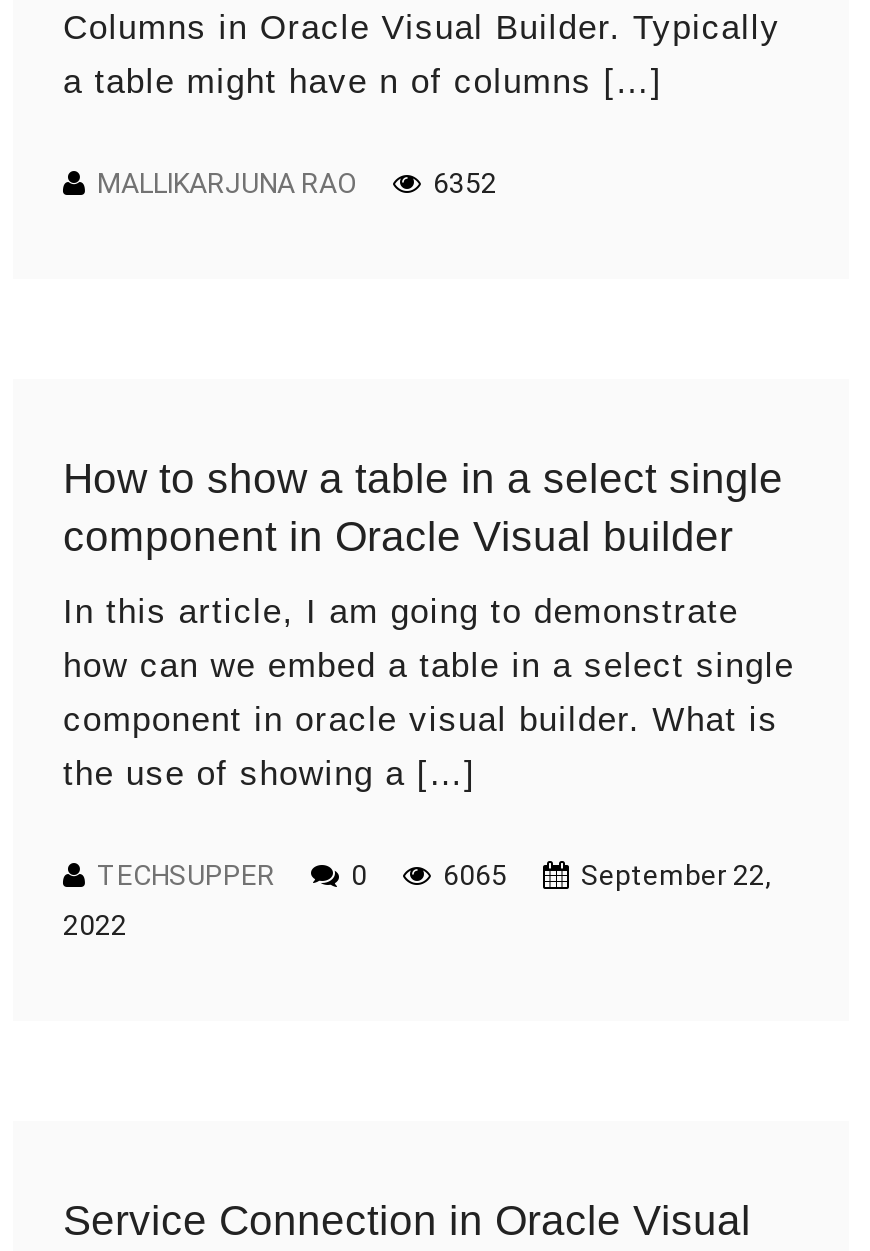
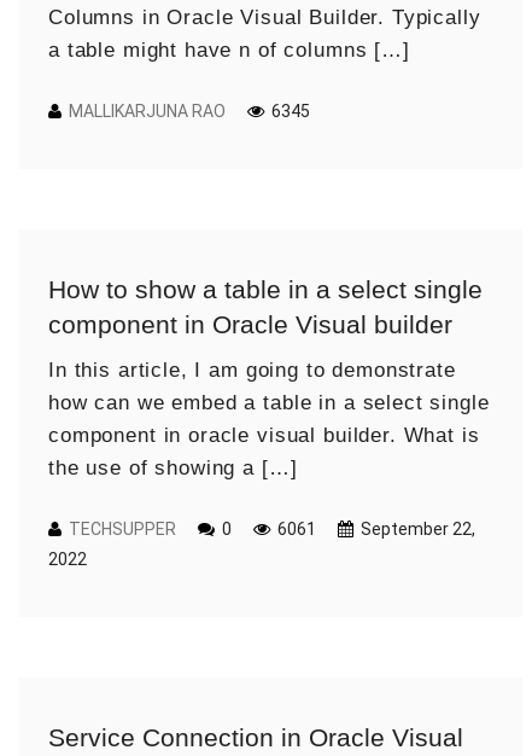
- 6352
+ 6345

- 6065 September 22,
+ 6061 September 22,
